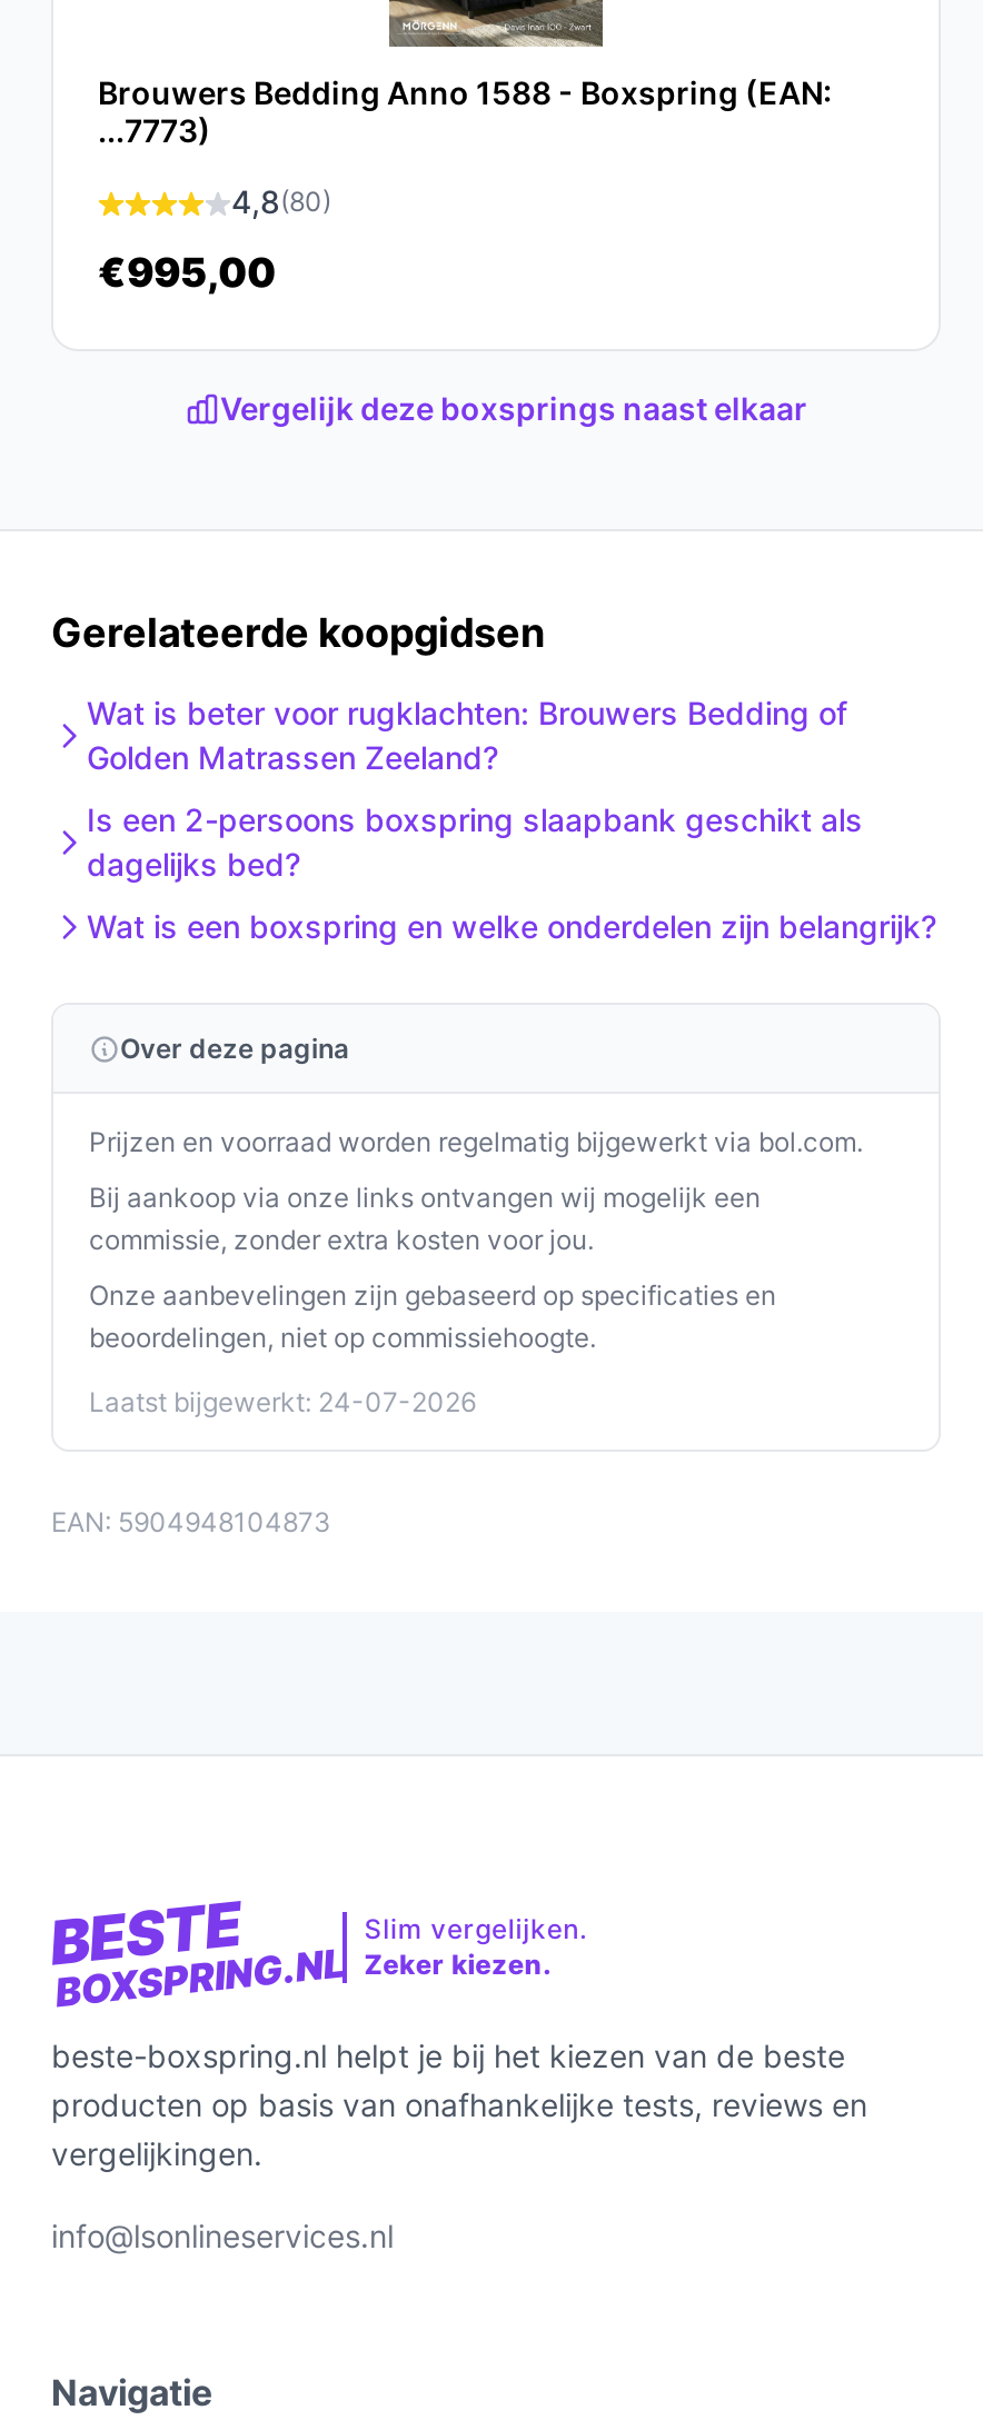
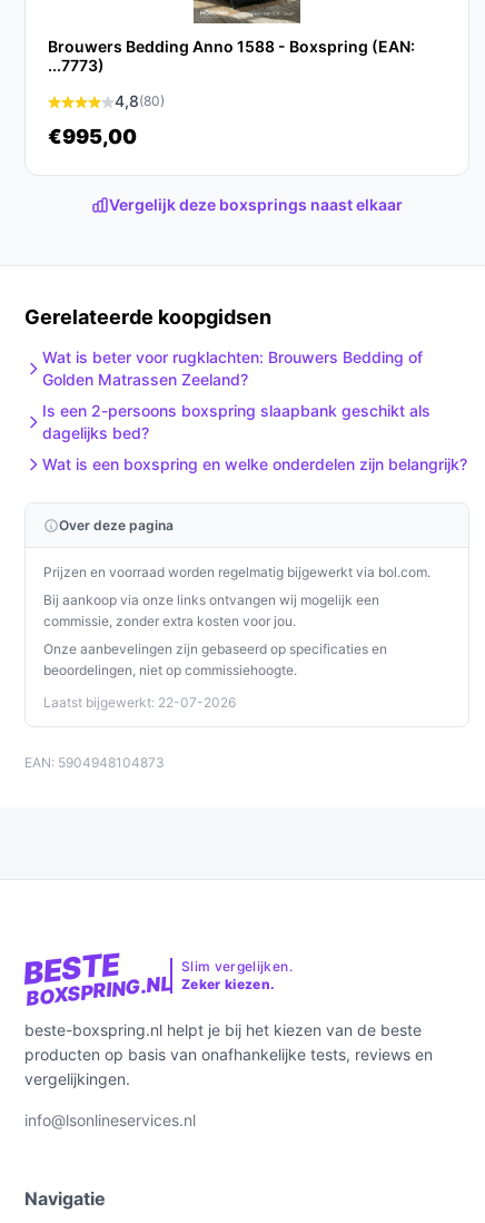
- Laatst bijgewerkt: 24-07-2026
+ Laatst bijgewerkt: 22-07-2026
